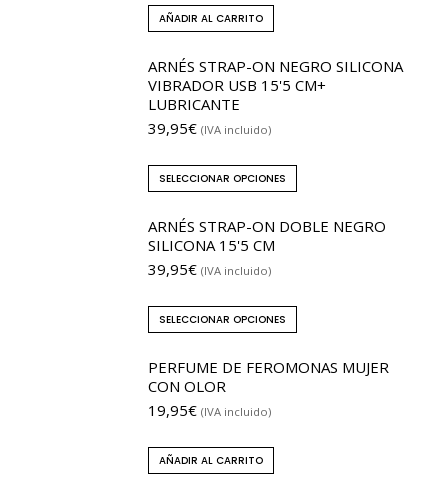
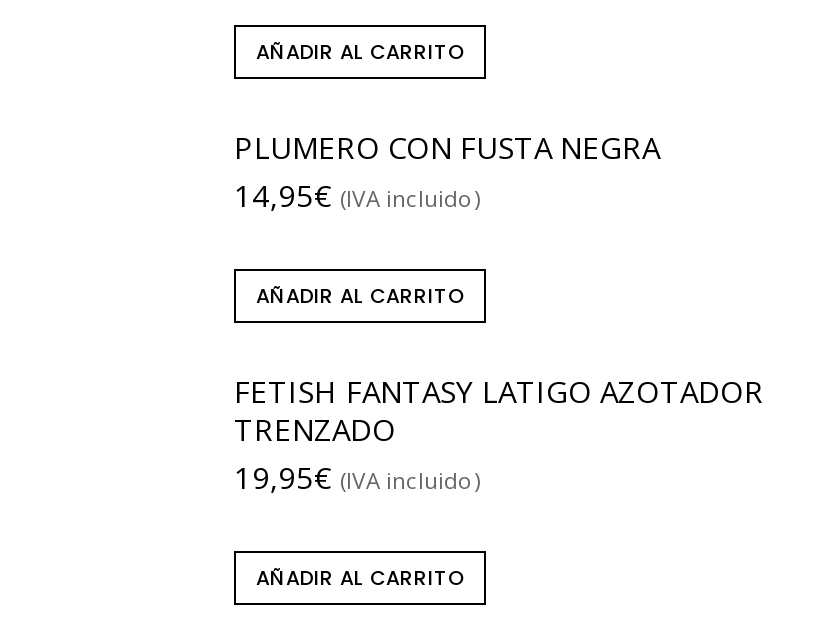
- ARNÉS STRAP-ON NEGRO SILICONA
- VIBRADOR USB 15'5 CM+
- LUBRICANTE
- 39,95€ (IVA incluido)
- SELECCIONAR OPCIONES
- ARNÉS STRAP-ON DOBLE NEGRO
- SILICONA 15'5 CM
- 39,95€ (IVA incluido)
- SELECCIONAR OPCIONES
- PERFUME DE FEROMONAS MUJER
- CON OLOR
+ PLUMERO CON FUSTA NEGRA
+ 14,95€ (IVA incluido)
+ AÑADIR AL CARRITO
+ FETISH FANTASY LATIGO AZOTADOR
+ TRENZADO
